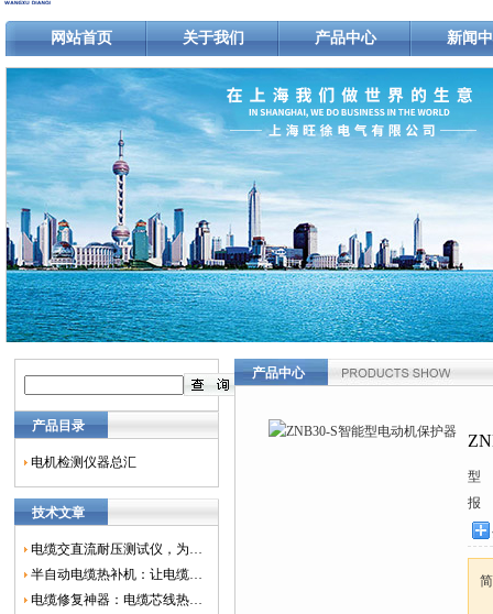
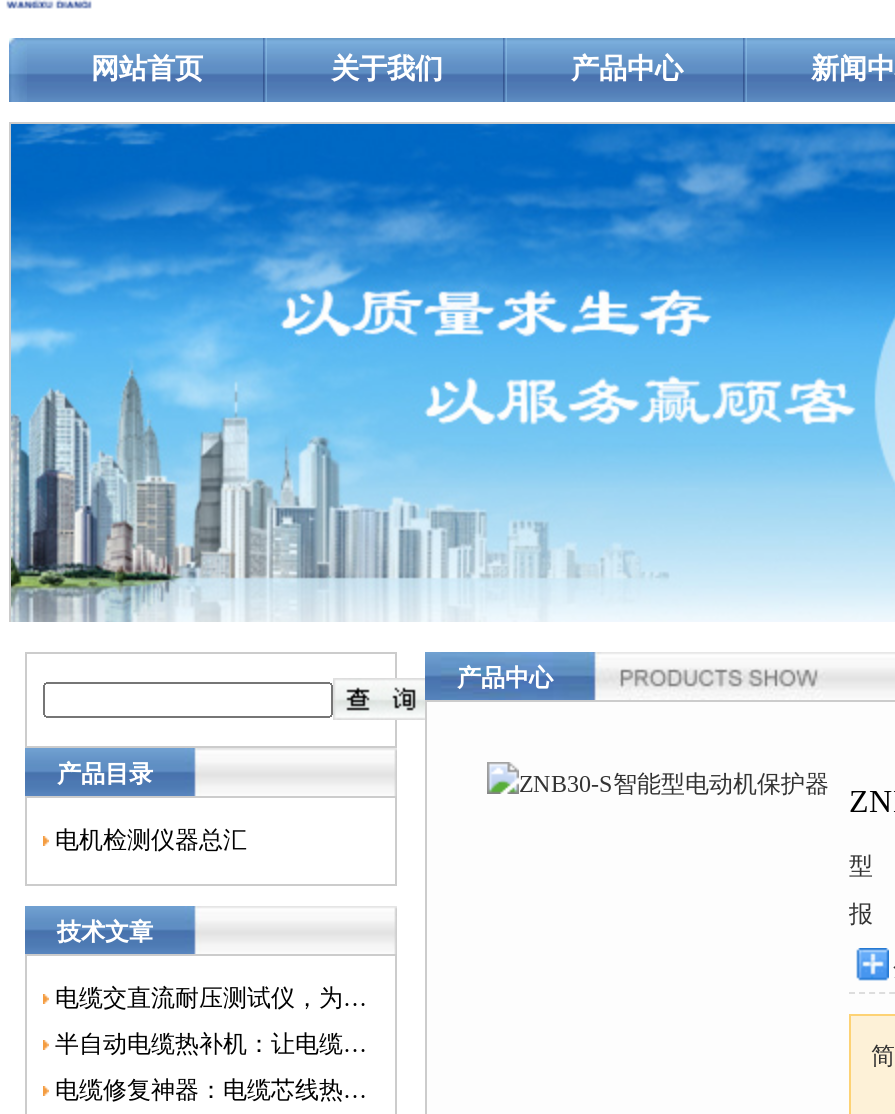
- [image]
+ [image]
